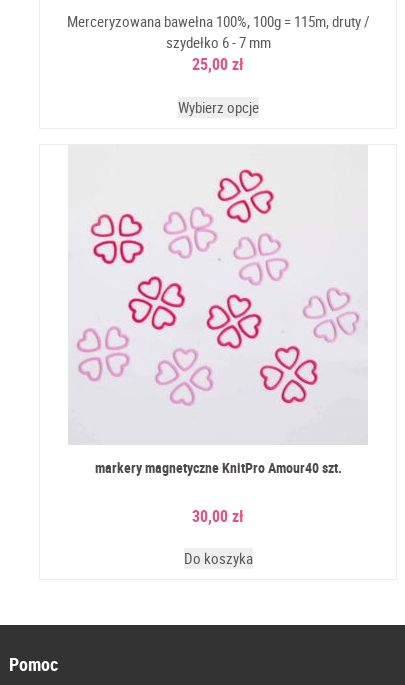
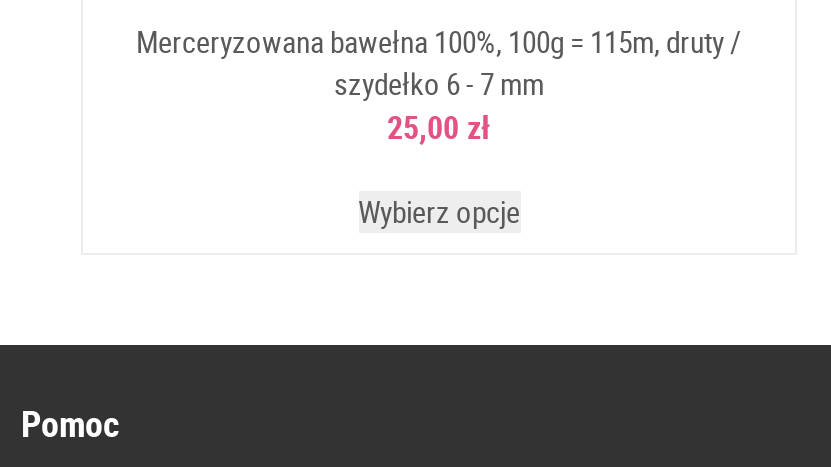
- [image]
- markery magnetyczne KnitPro Amour40 szt.
- 30,00 zł
- Do koszyka
